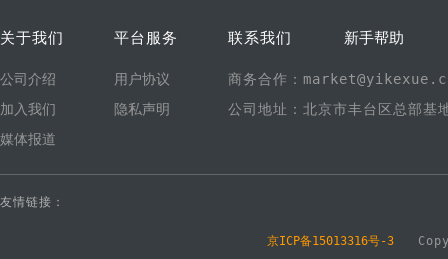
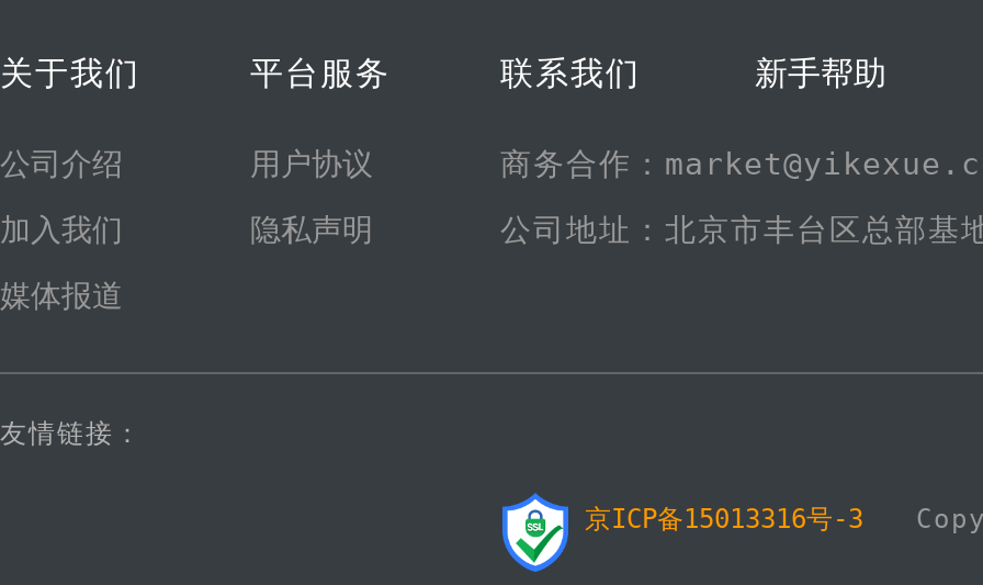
+ [image]
